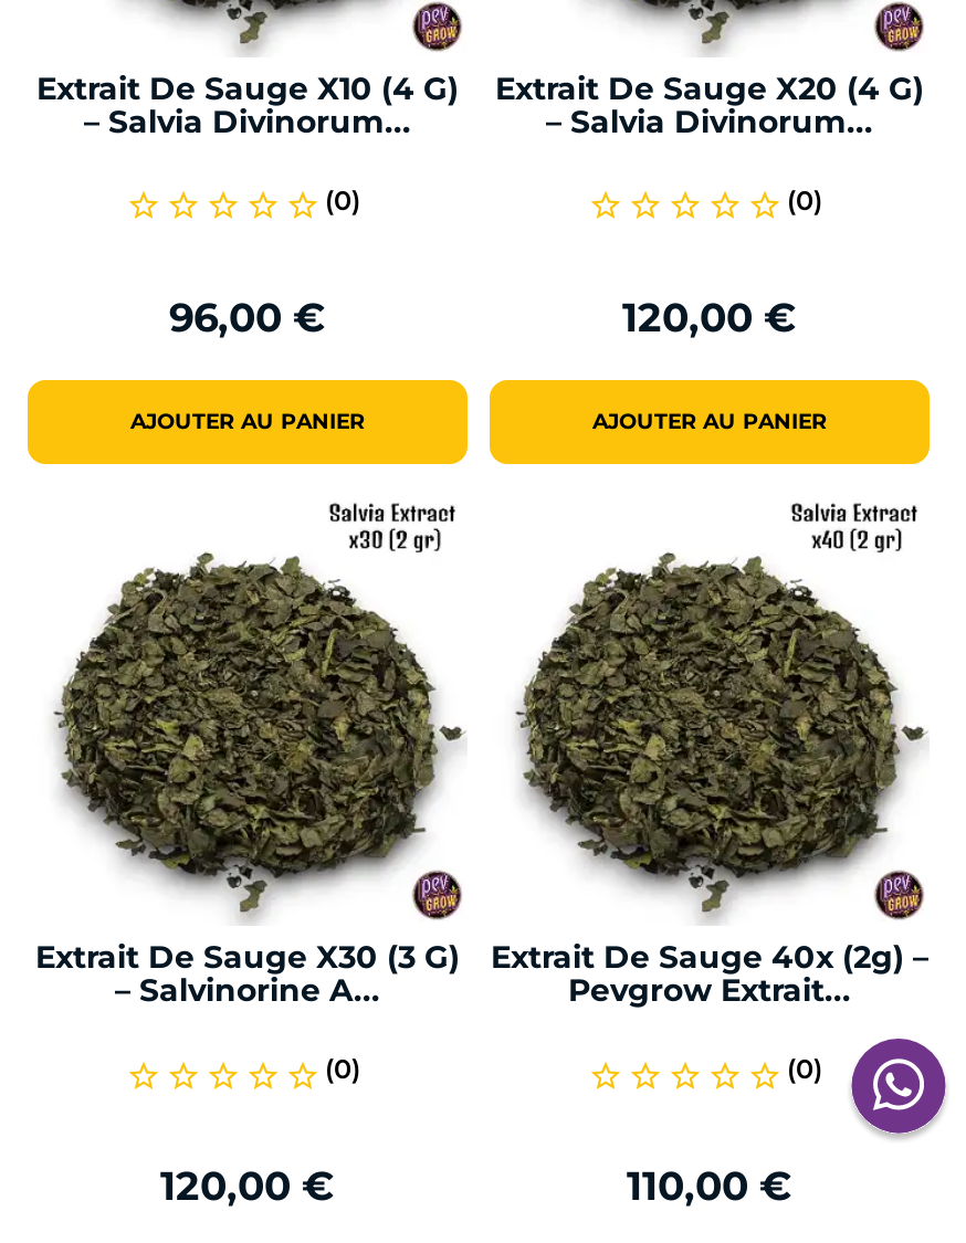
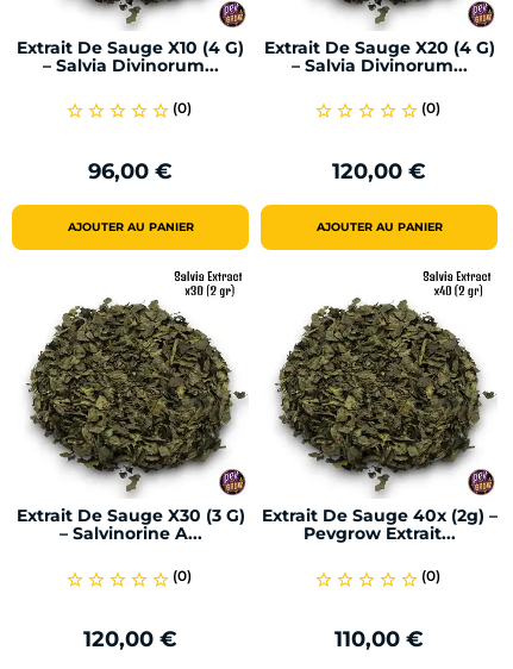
- [image]
